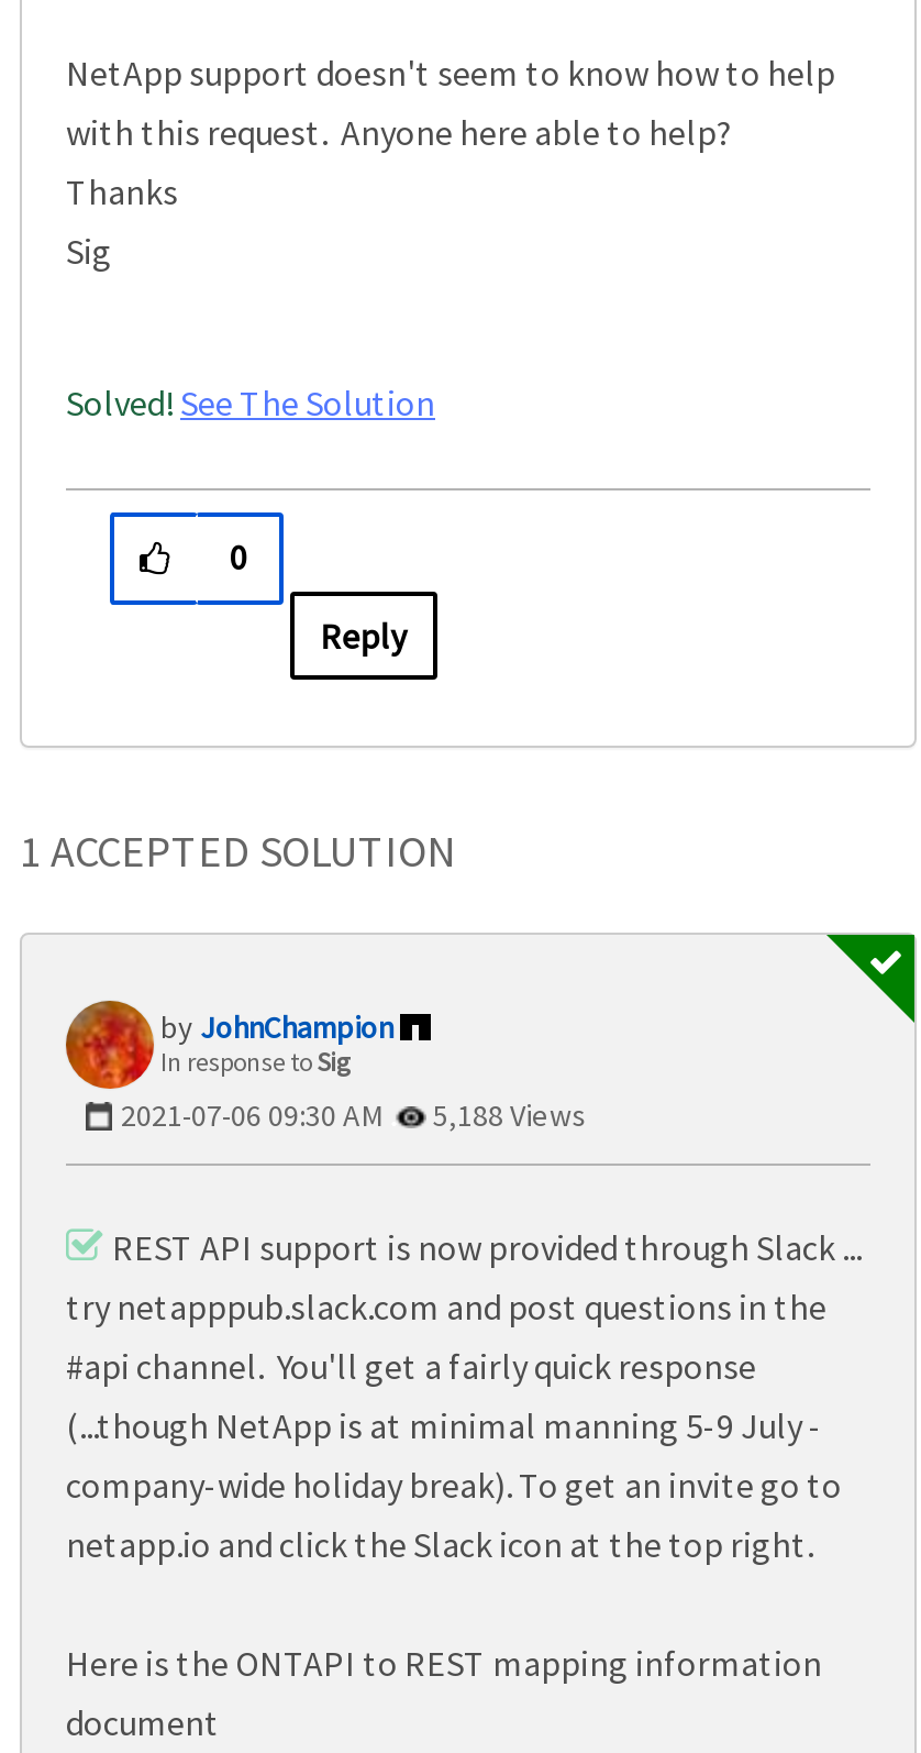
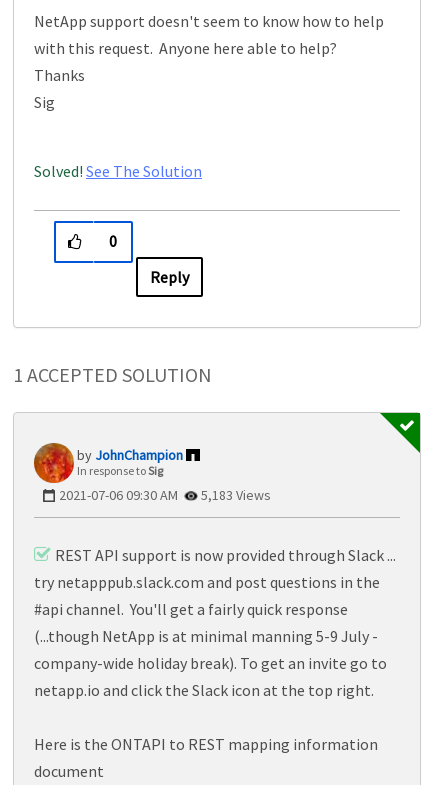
- 2021-07-06 09:30 AM 5,188 Views
+ 2021-07-06 09:30 AM 5,183 Views
